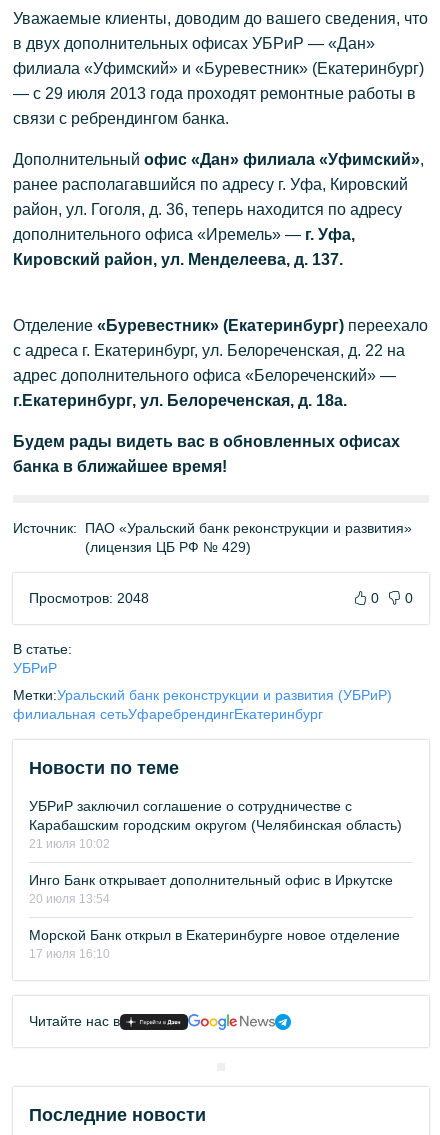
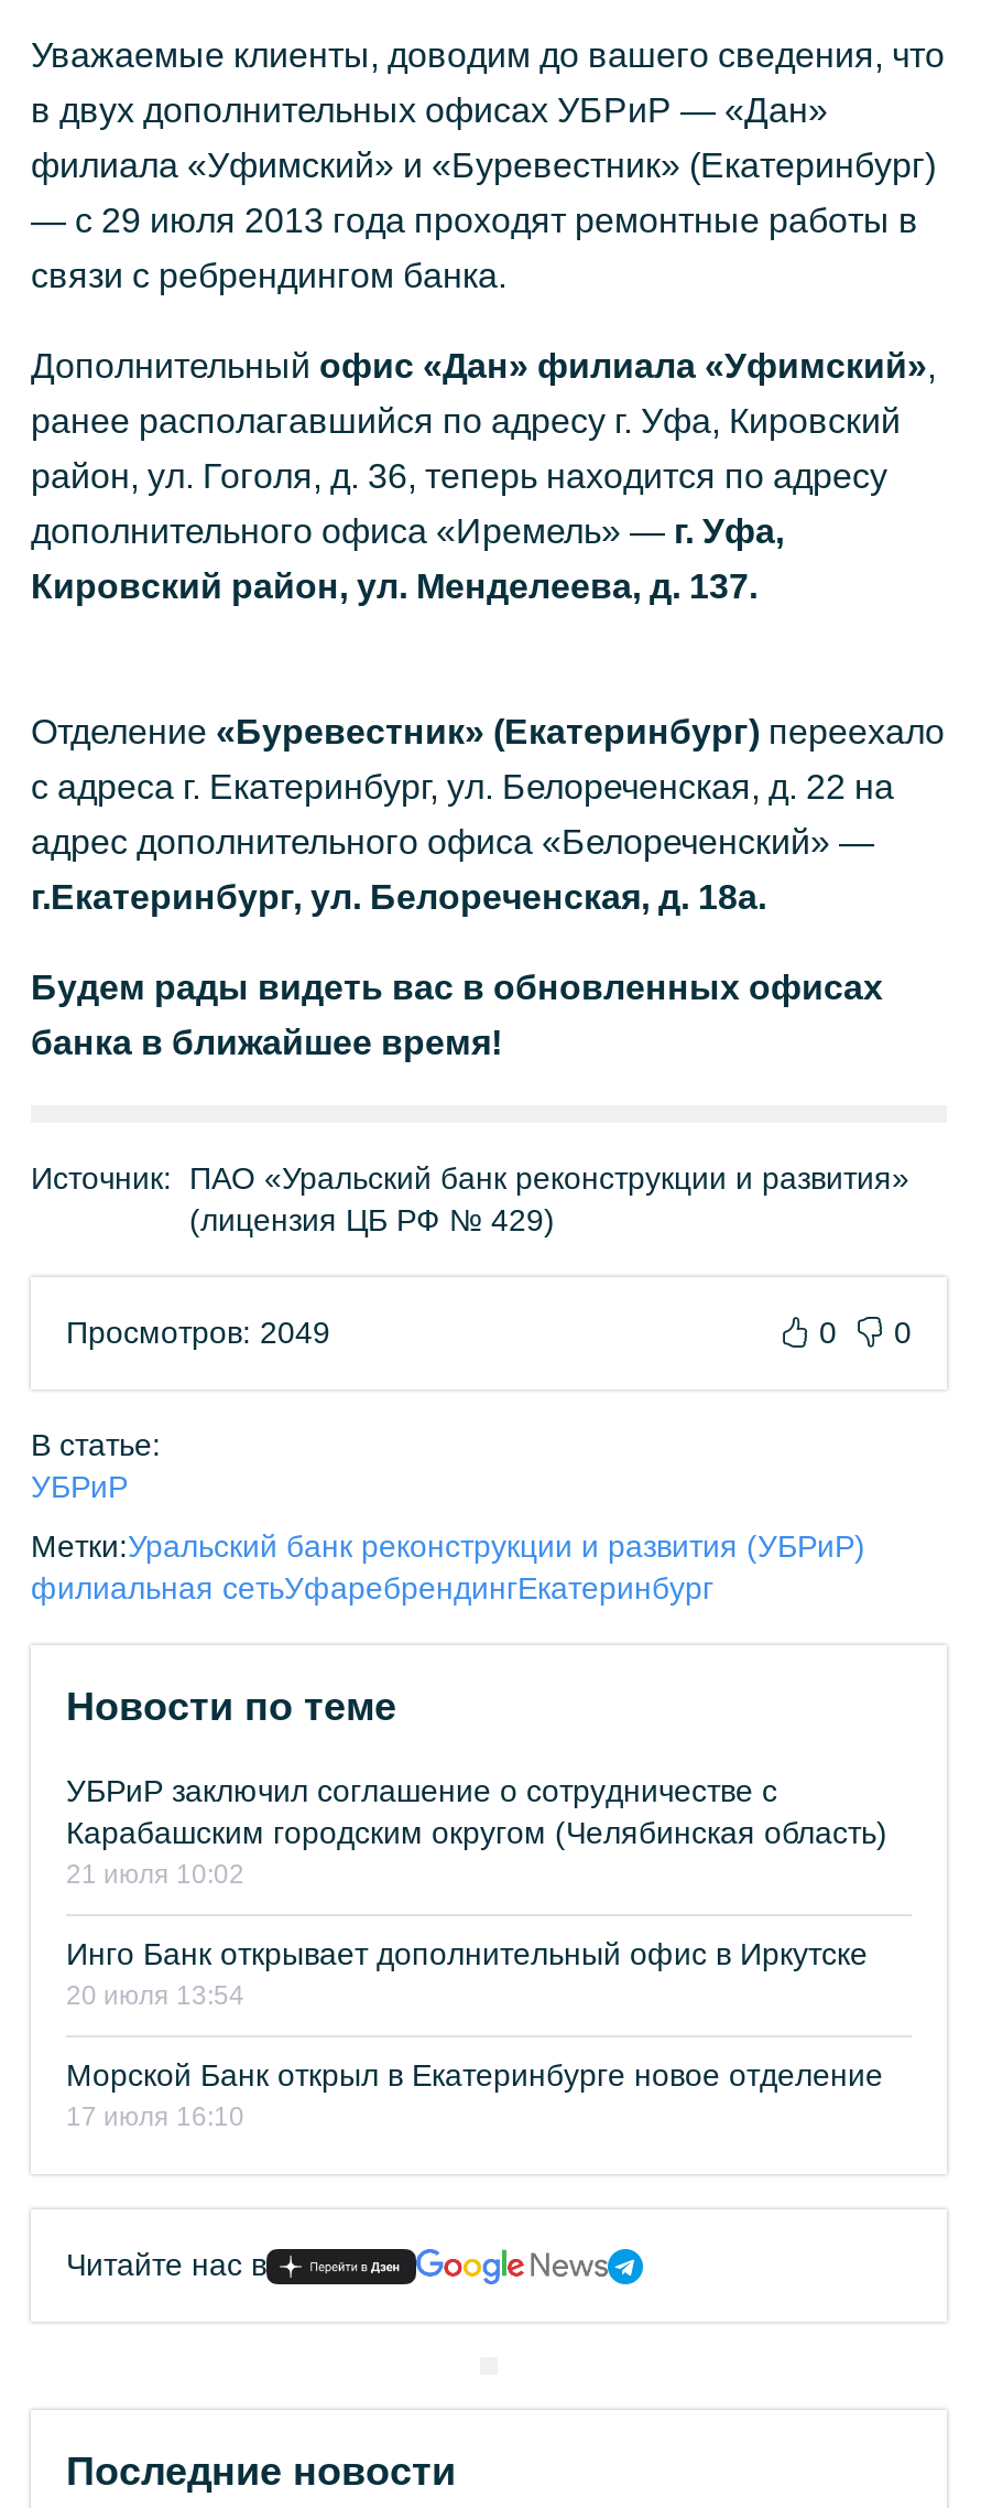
- Просмотров: 2048
+ Просмотров: 2049
